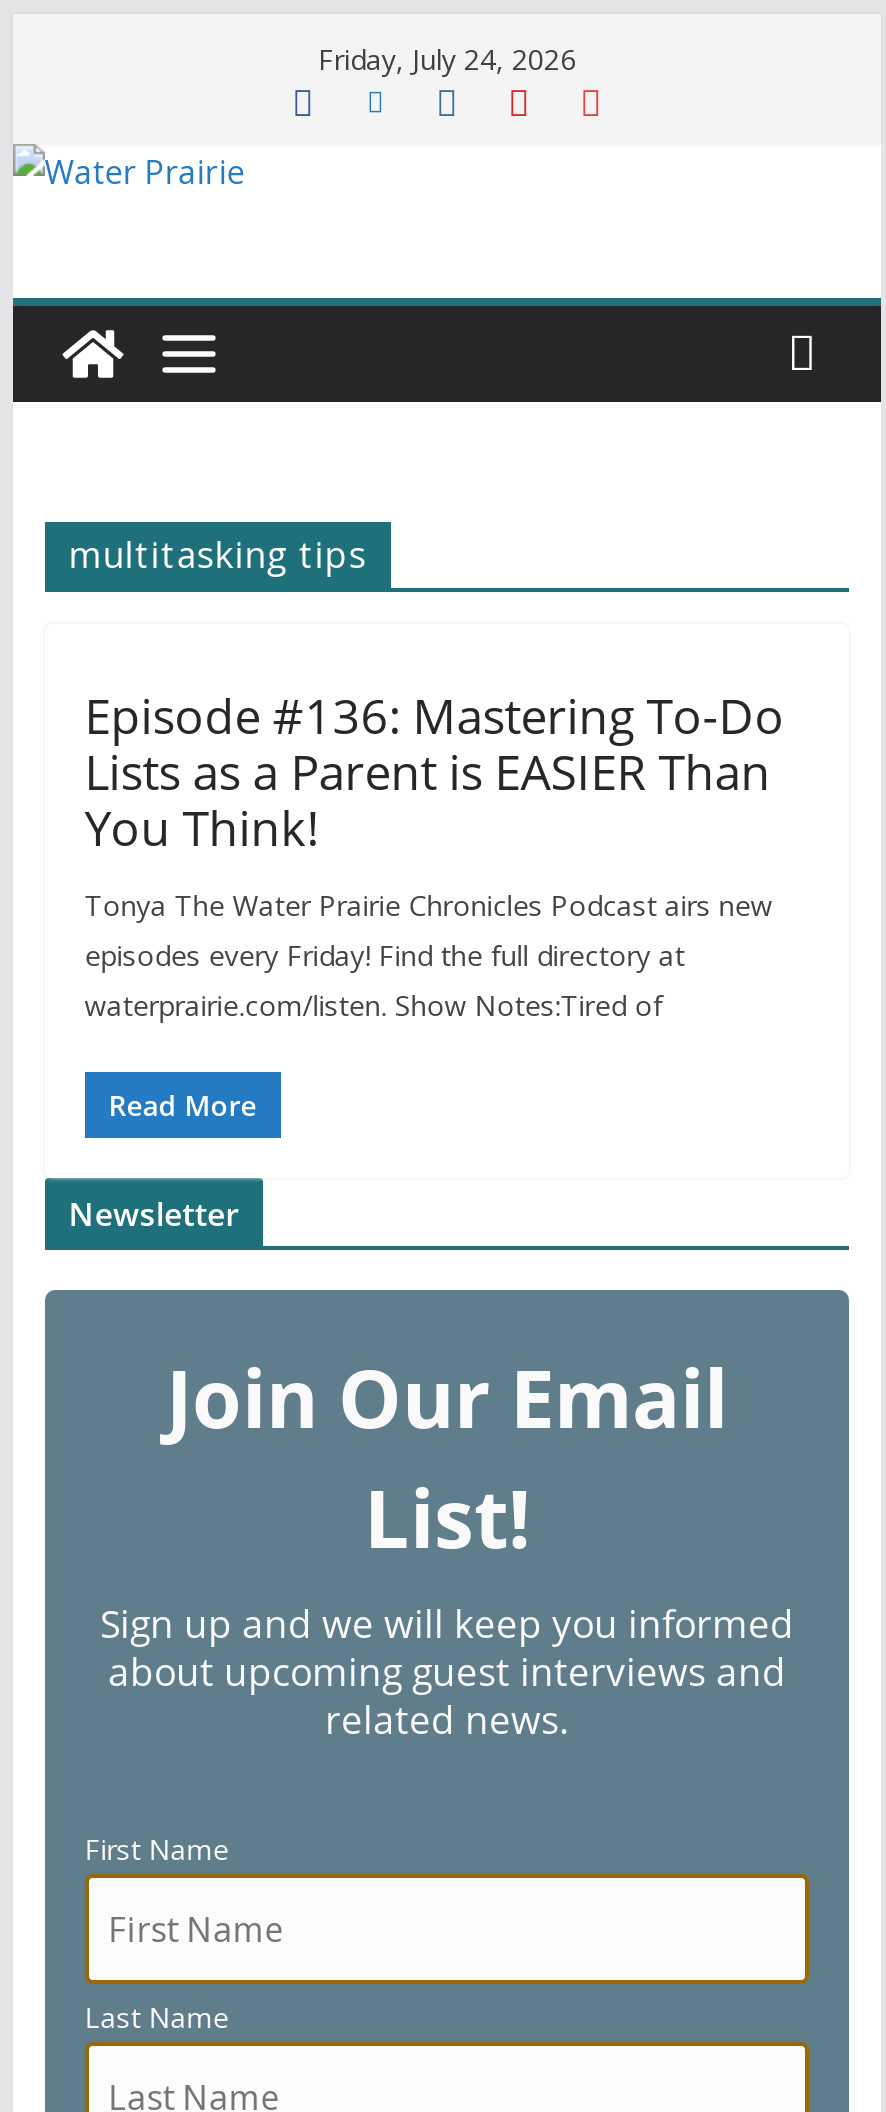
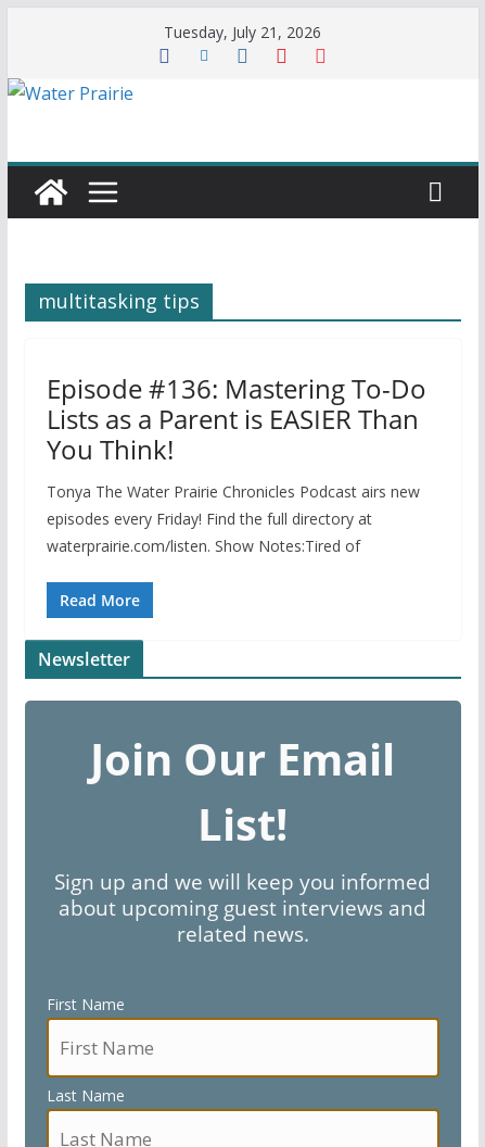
- Friday, July 24, 2026
+ Tuesday, July 21, 2026
